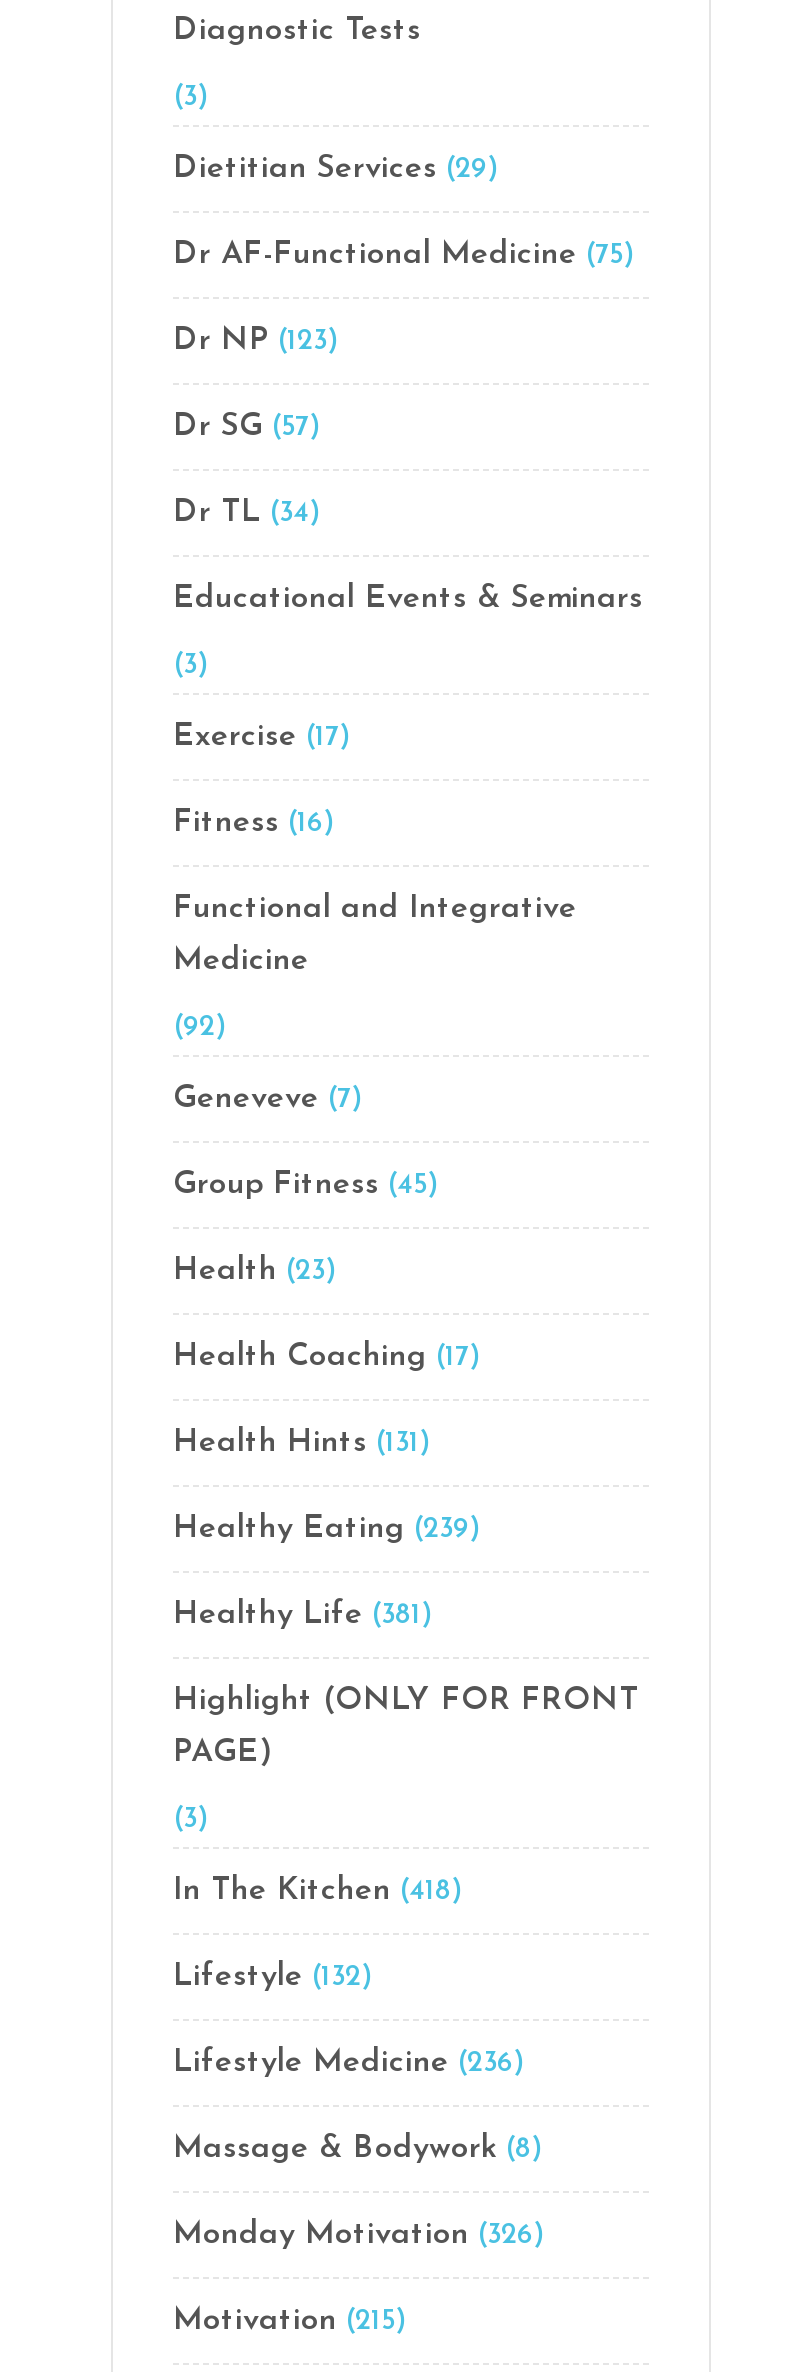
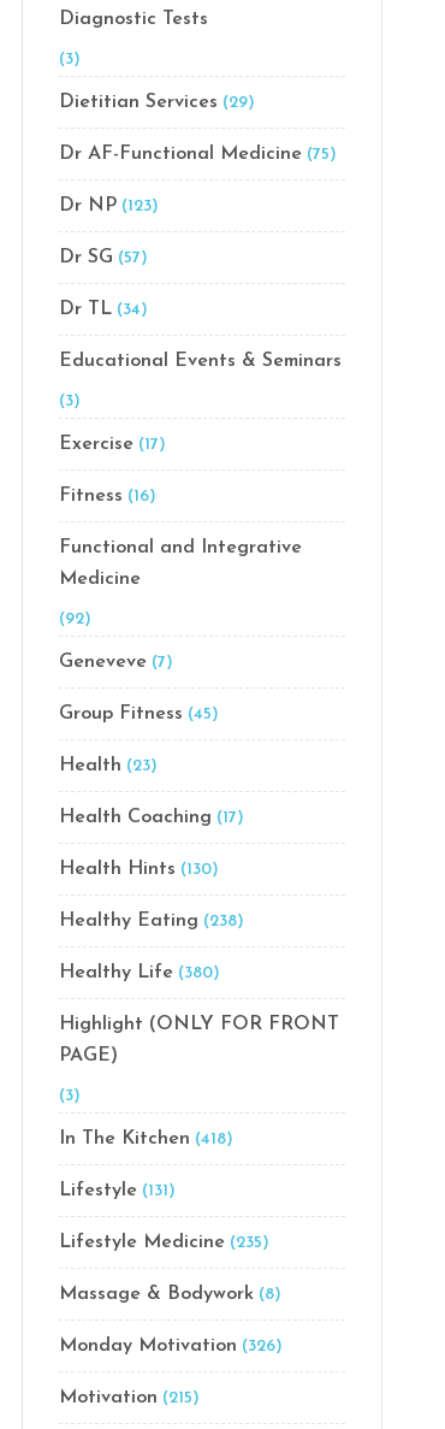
- Health Hints (131)
+ Health Hints (130)

- Healthy Eating (239)
+ Healthy Eating (238)

- Healthy Life (381)
+ Healthy Life (380)

- Lifestyle (132)
+ Lifestyle (131)

- Lifestyle Medicine (236)
+ Lifestyle Medicine (235)
